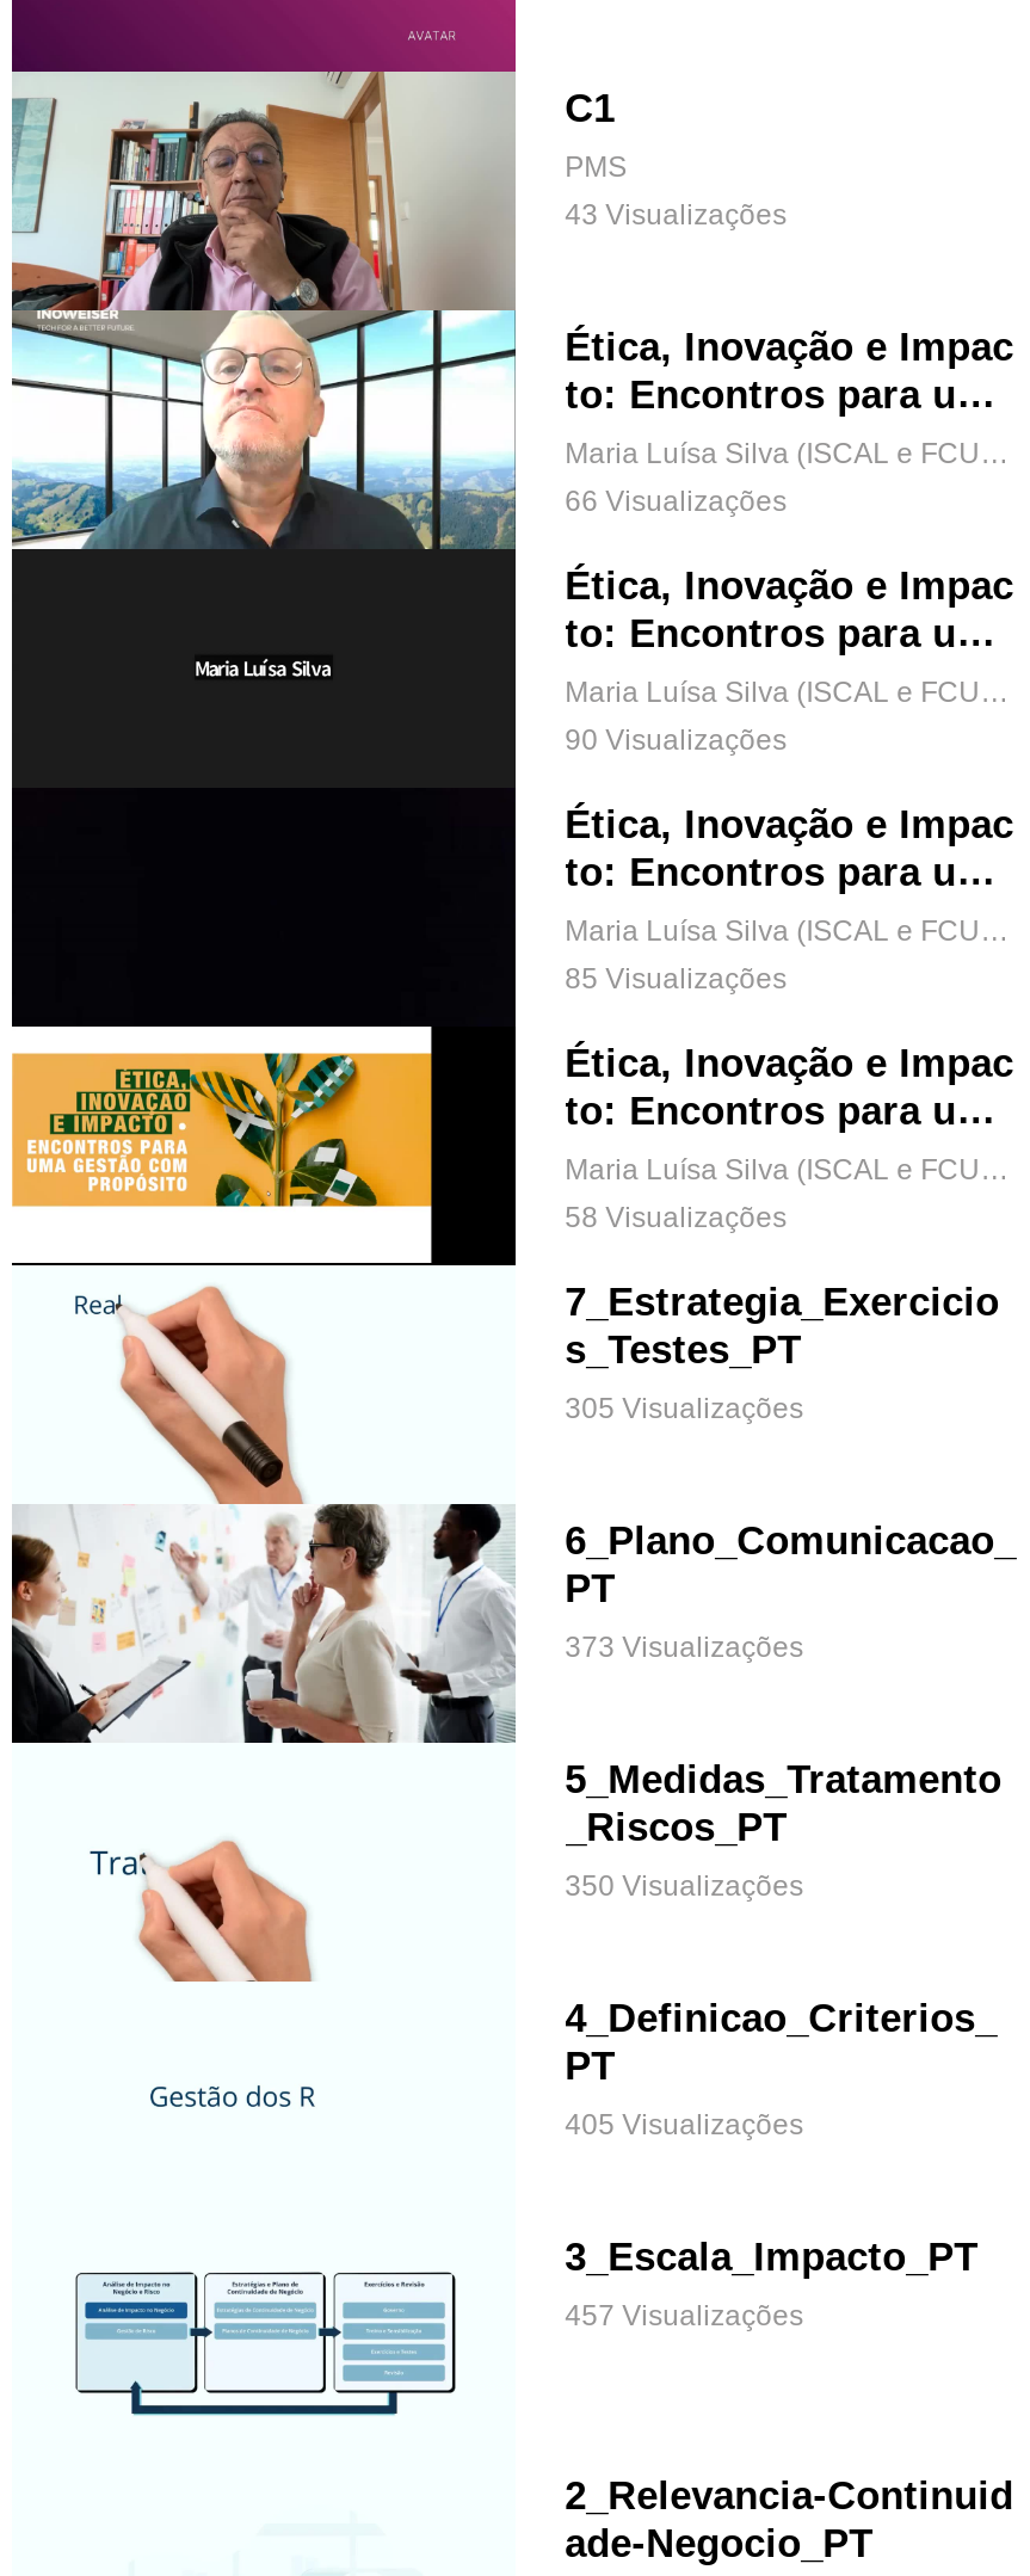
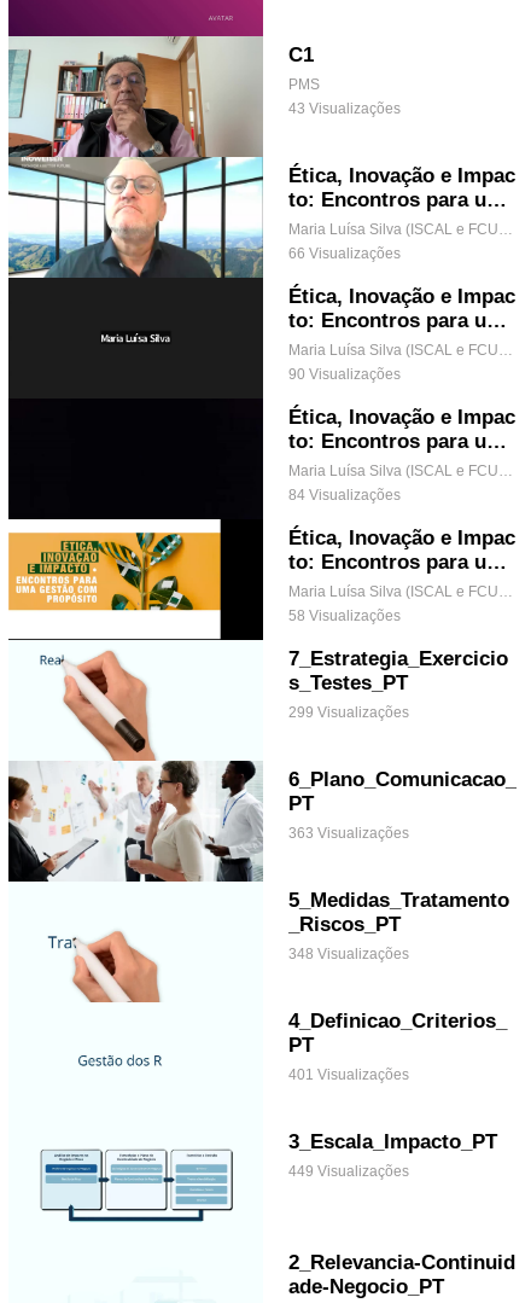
- 85 Visualizações
+ 84 Visualizações

- 305 Visualizações
+ 299 Visualizações

- 373 Visualizações
+ 363 Visualizações

- 350 Visualizações
+ 348 Visualizações

- 405 Visualizações
+ 401 Visualizações

- 457 Visualizações
+ 449 Visualizações
